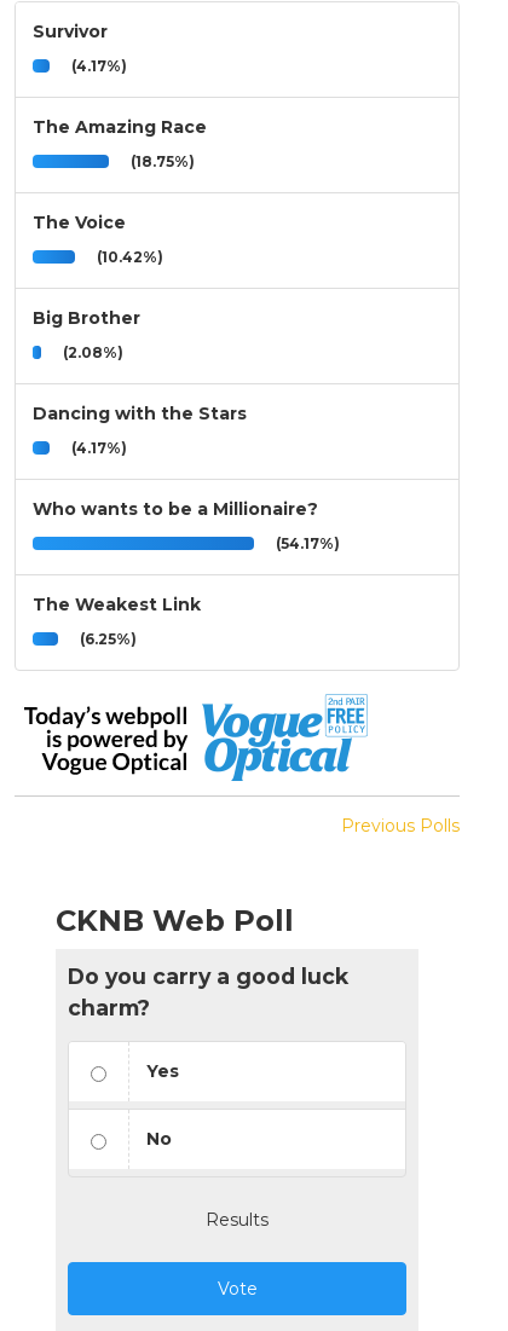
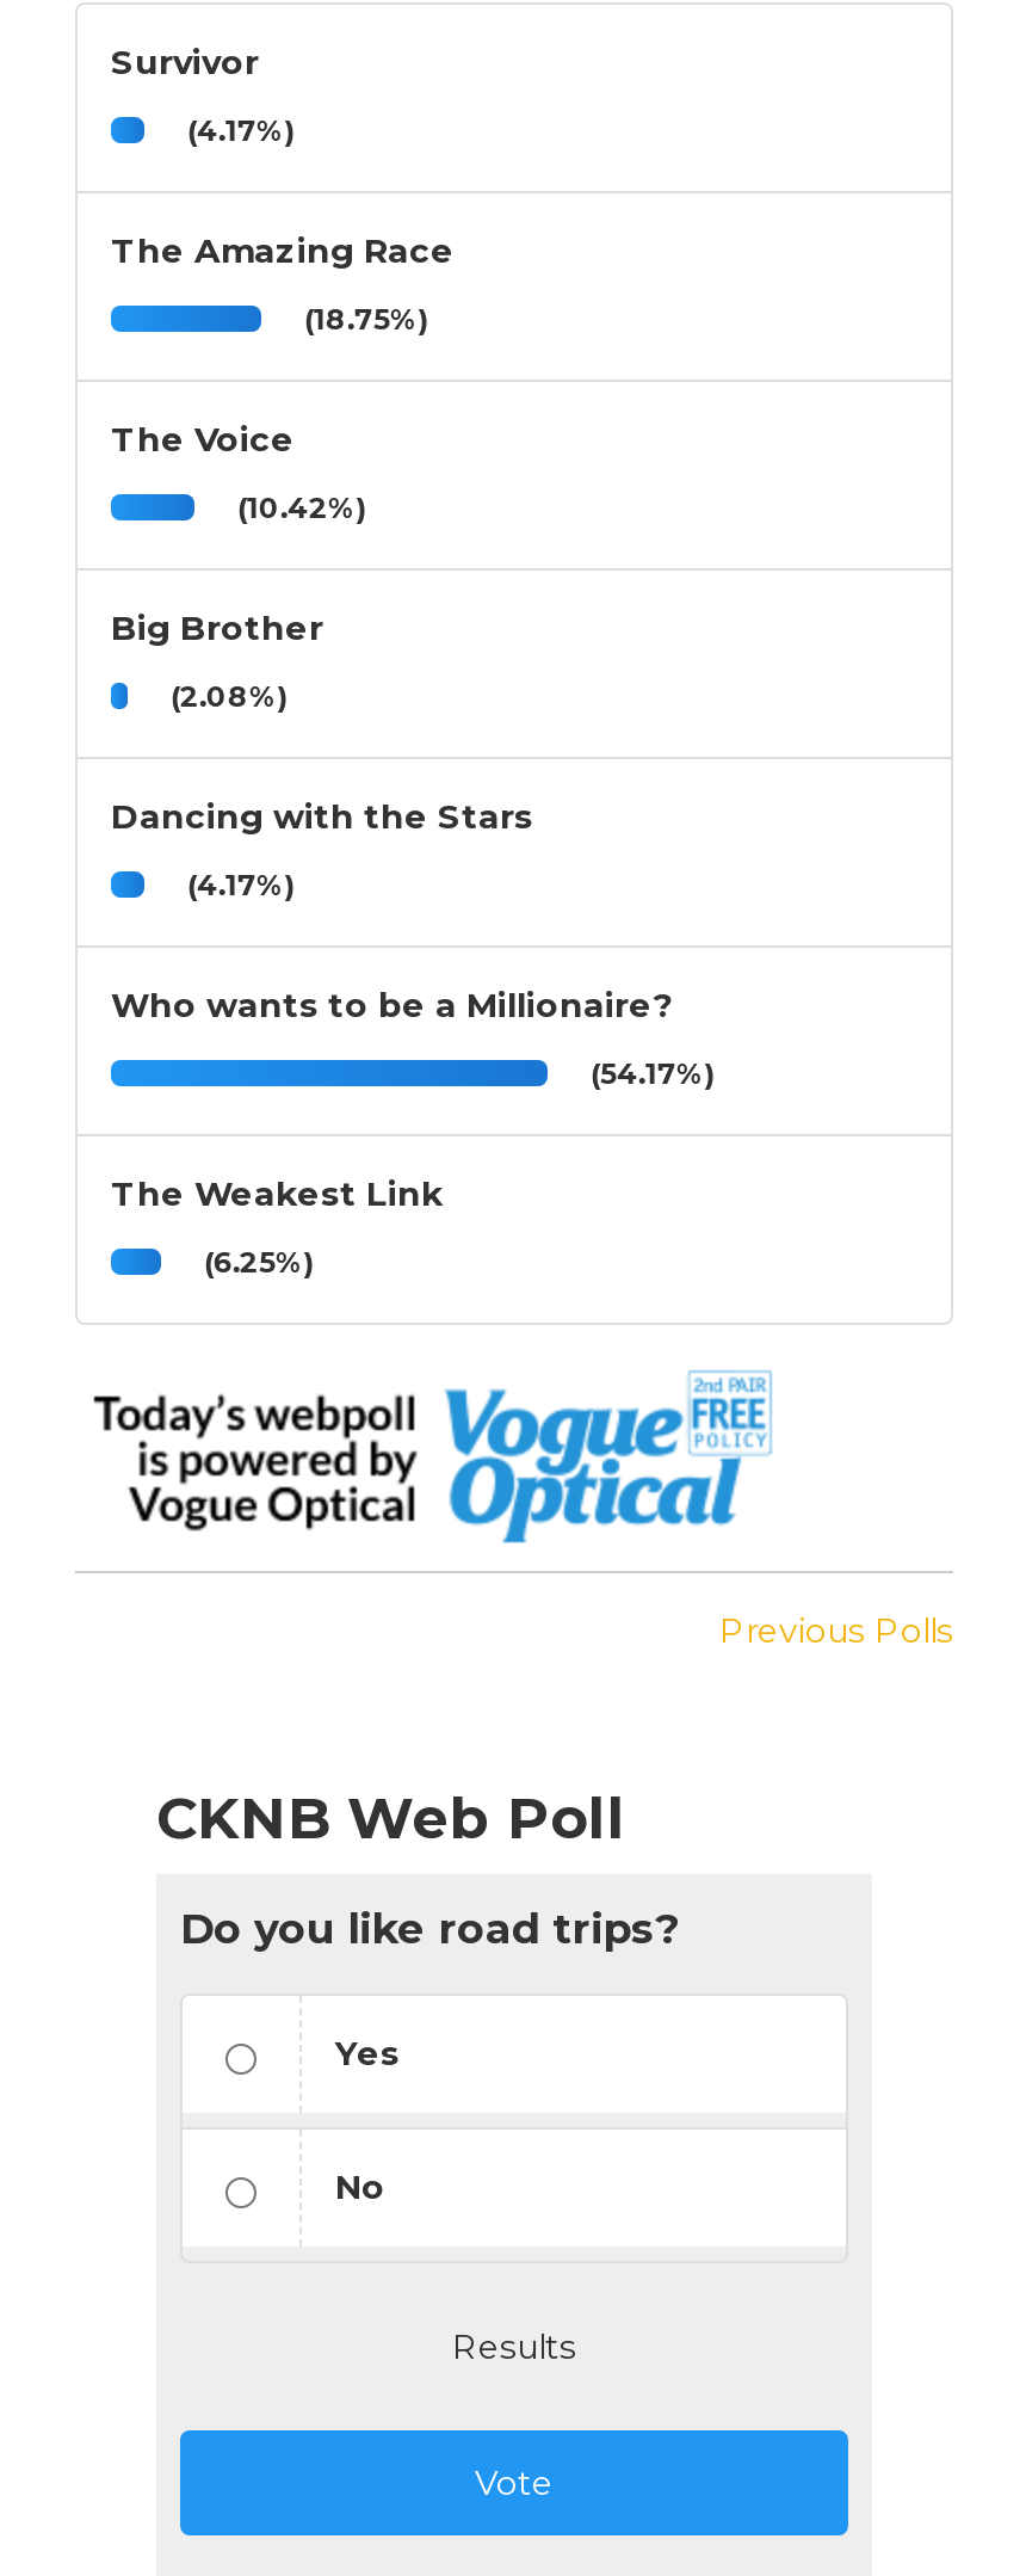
- Do you carry a good luck
- charm?
+ Do you like road trips?
